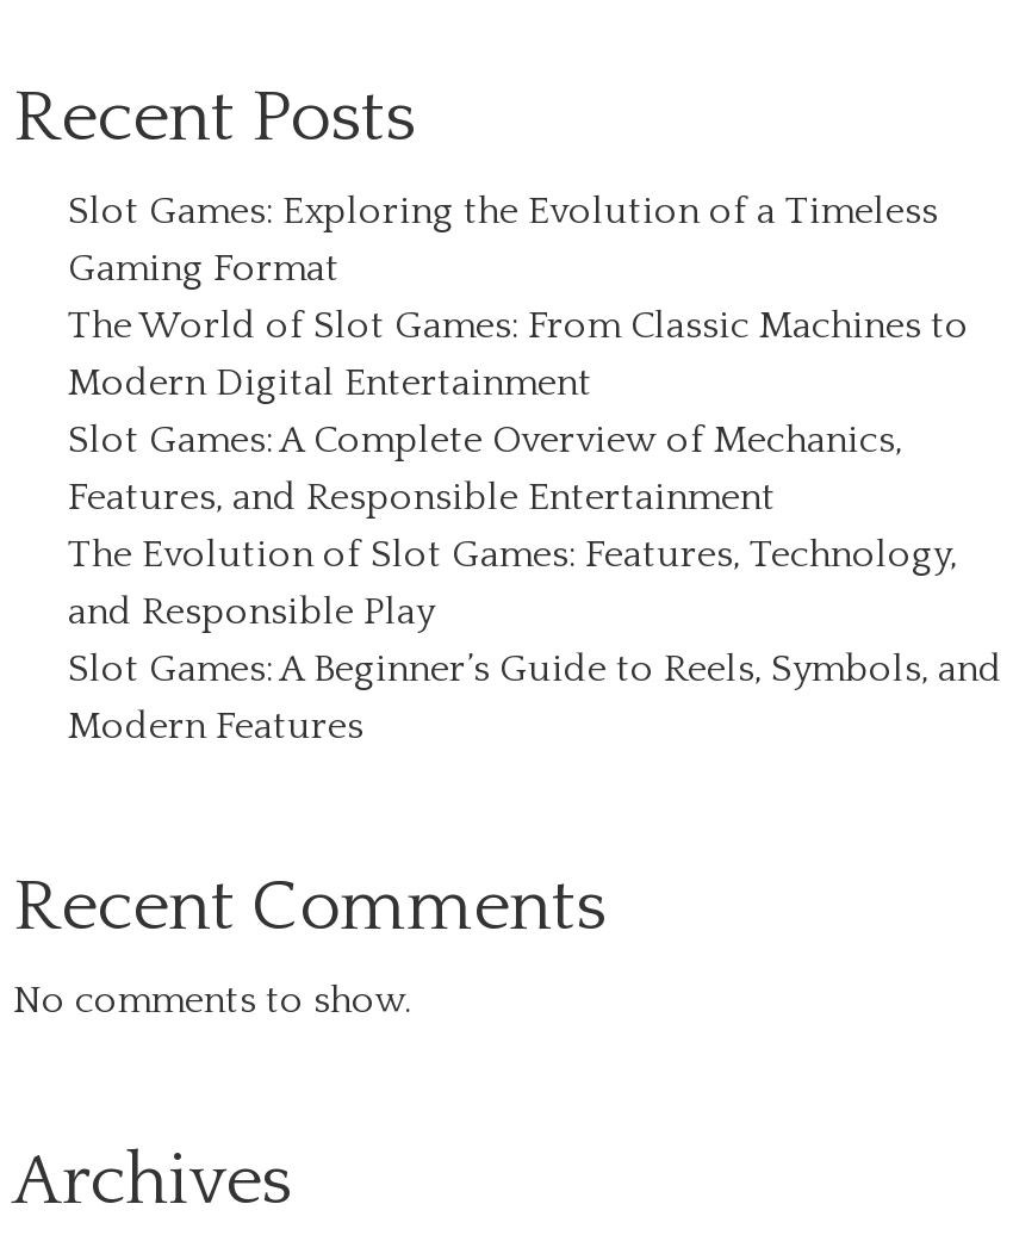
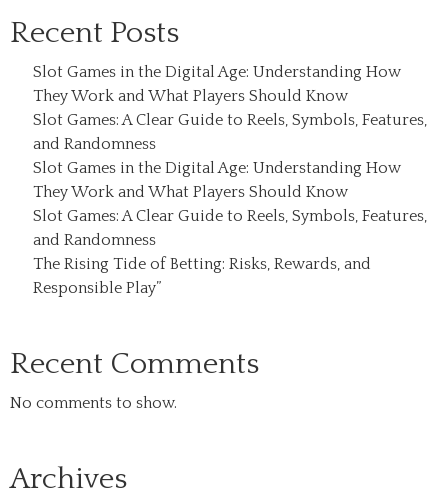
- Slot Games: Exploring the Evolution of a Timeless
- Gaming Format
- The World of Slot Games: From Classic Machines to
- Modern Digital Entertainment
- Slot Games: A Complete Overview of Mechanics,
- Features, and Responsible Entertainment
- The Evolution of Slot Games: Features, Technology,
- and Responsible Play
- Slot Games: A Beginner’s Guide to Reels, Symbols, and
- Modern Features
+ Slot Games in the Digital Age: Understanding How
+ They Work and What Players Should Know
+ Slot Games: A Clear Guide to Reels, Symbols, Features,
+ and Randomness
+ Slot Games in the Digital Age: Understanding How
+ They Work and What Players Should Know
+ Slot Games: A Clear Guide to Reels, Symbols, Features,
+ and Randomness
+ The Rising Tide of Betting: Risks, Rewards, and
+ Responsible Play”
